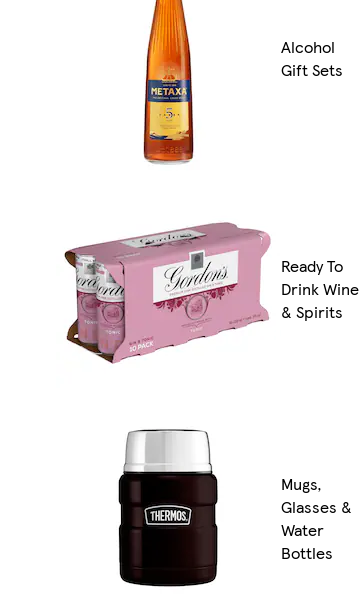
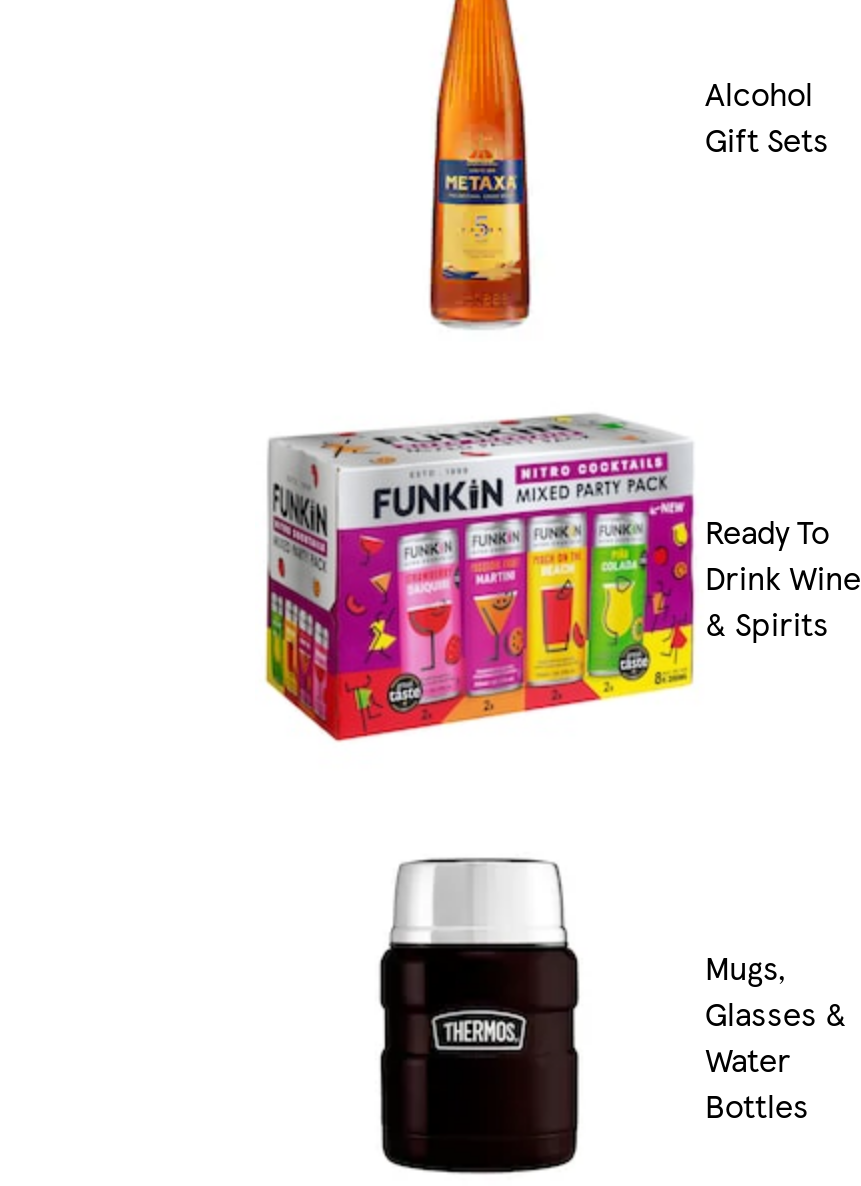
- [image]
+ [image]
